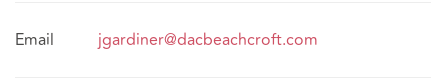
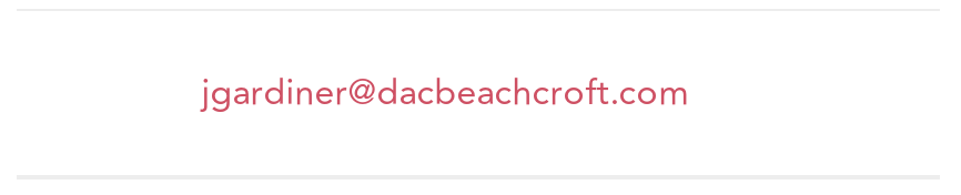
- Email
